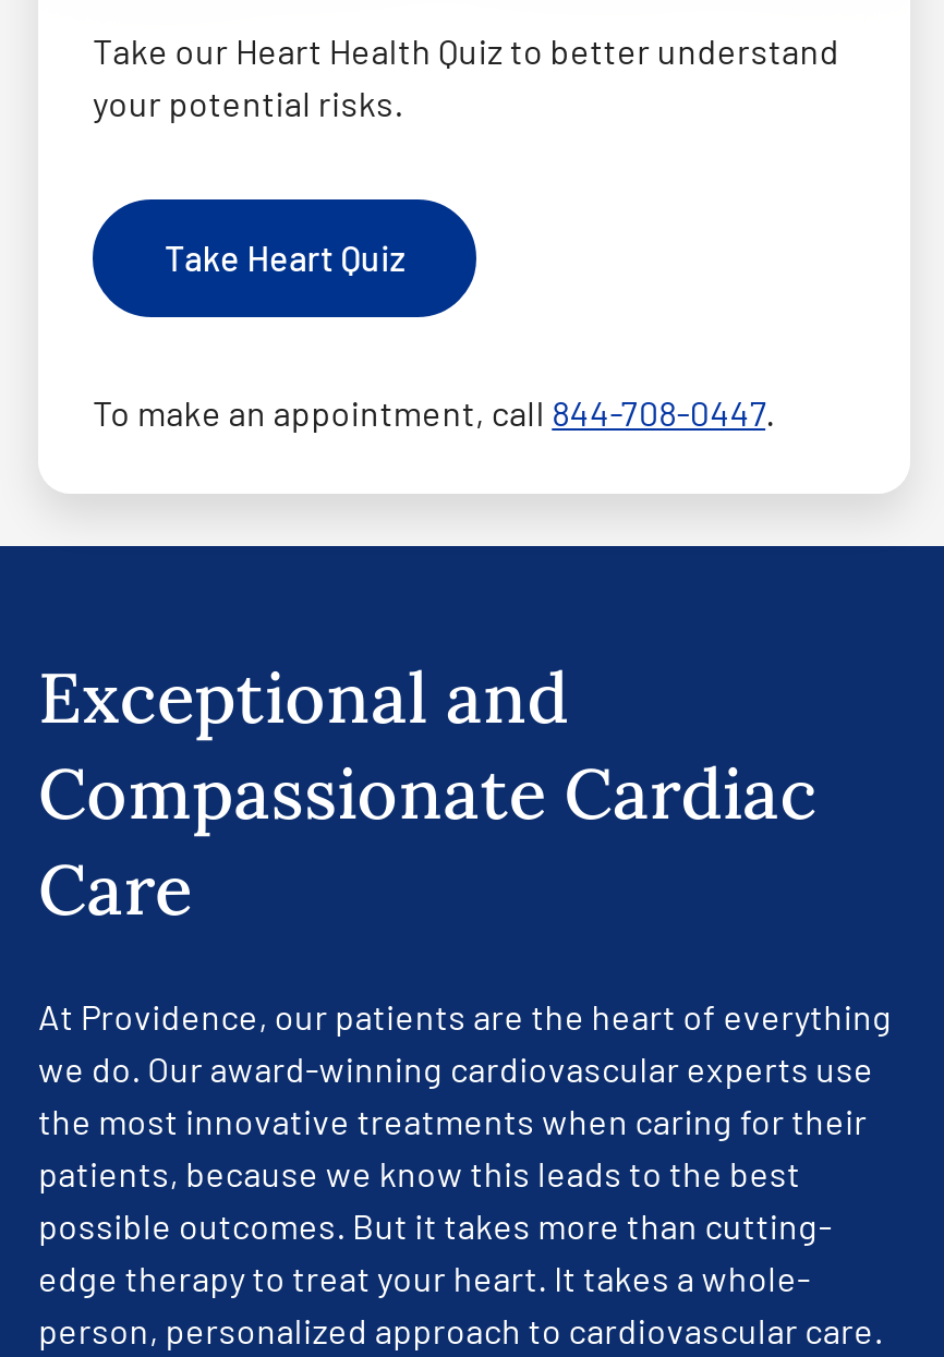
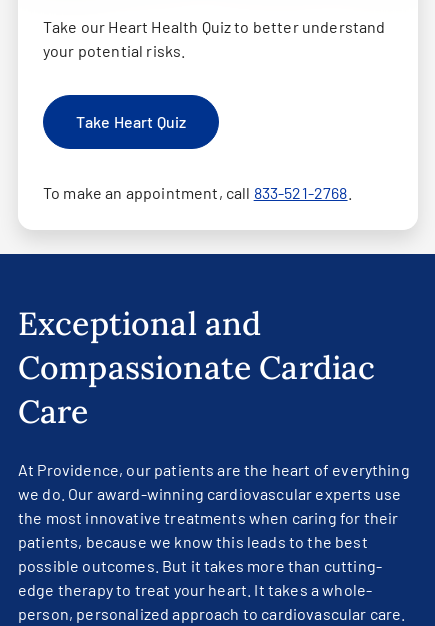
- To make an appointment, call 844-708-0447.
+ To make an appointment, call 833-521-2768.
